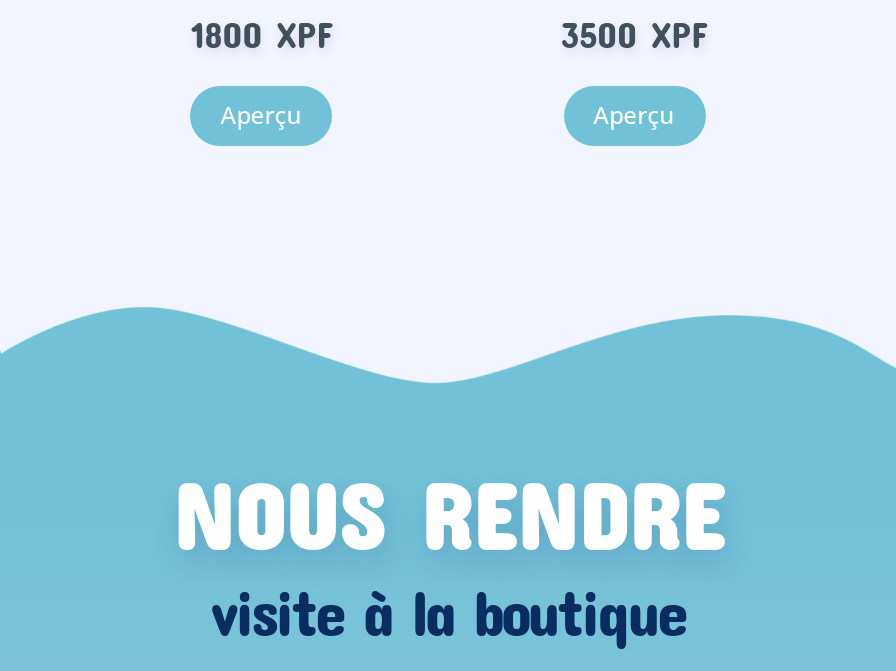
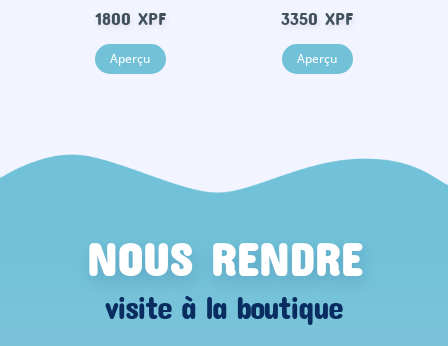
- 3500 XPF
+ 3350 XPF
